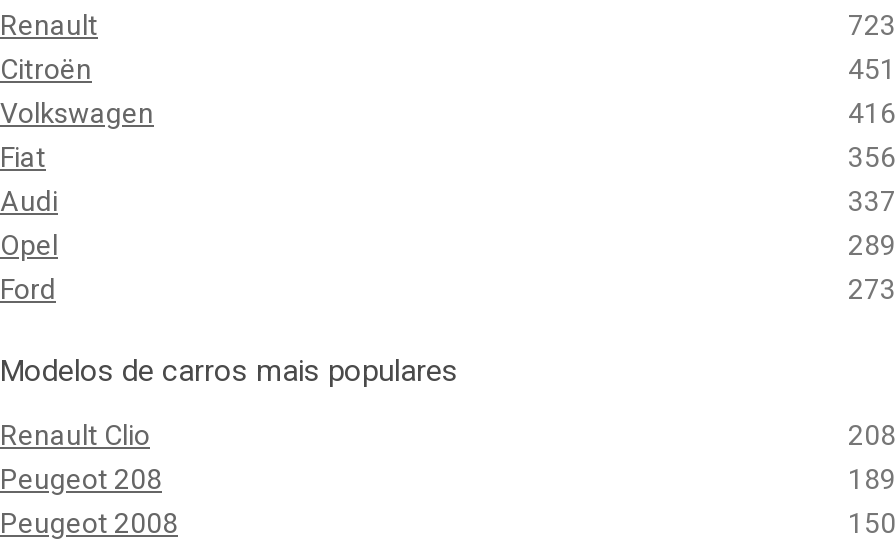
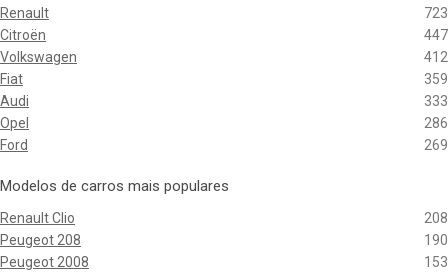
- 451
+ 447

- 416
+ 412

- 356
+ 359

- 337
+ 333

- 289
+ 286

- 273
+ 269

- 189
+ 190

- 150
+ 153
